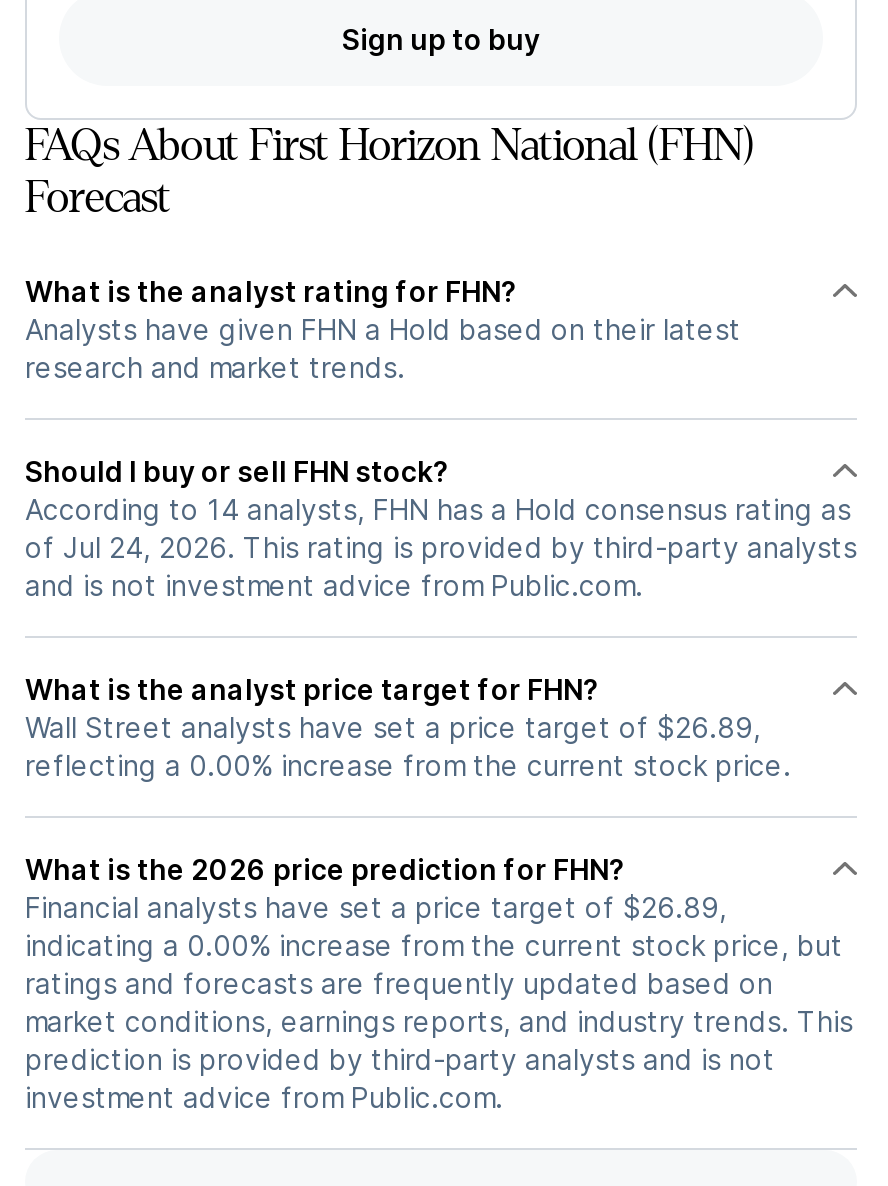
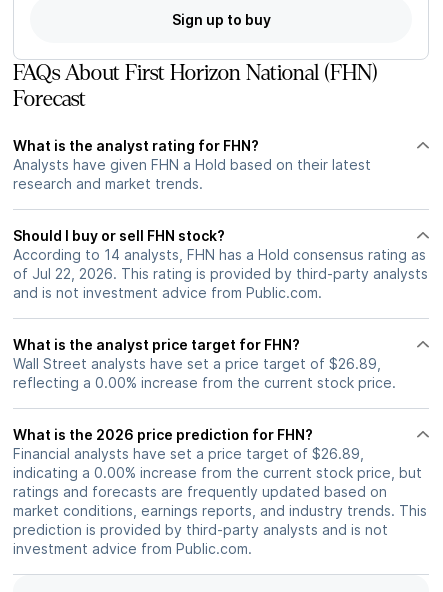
- of Jul 24, 2026. This rating is provided by third-party analysts
+ of Jul 22, 2026. This rating is provided by third-party analysts
